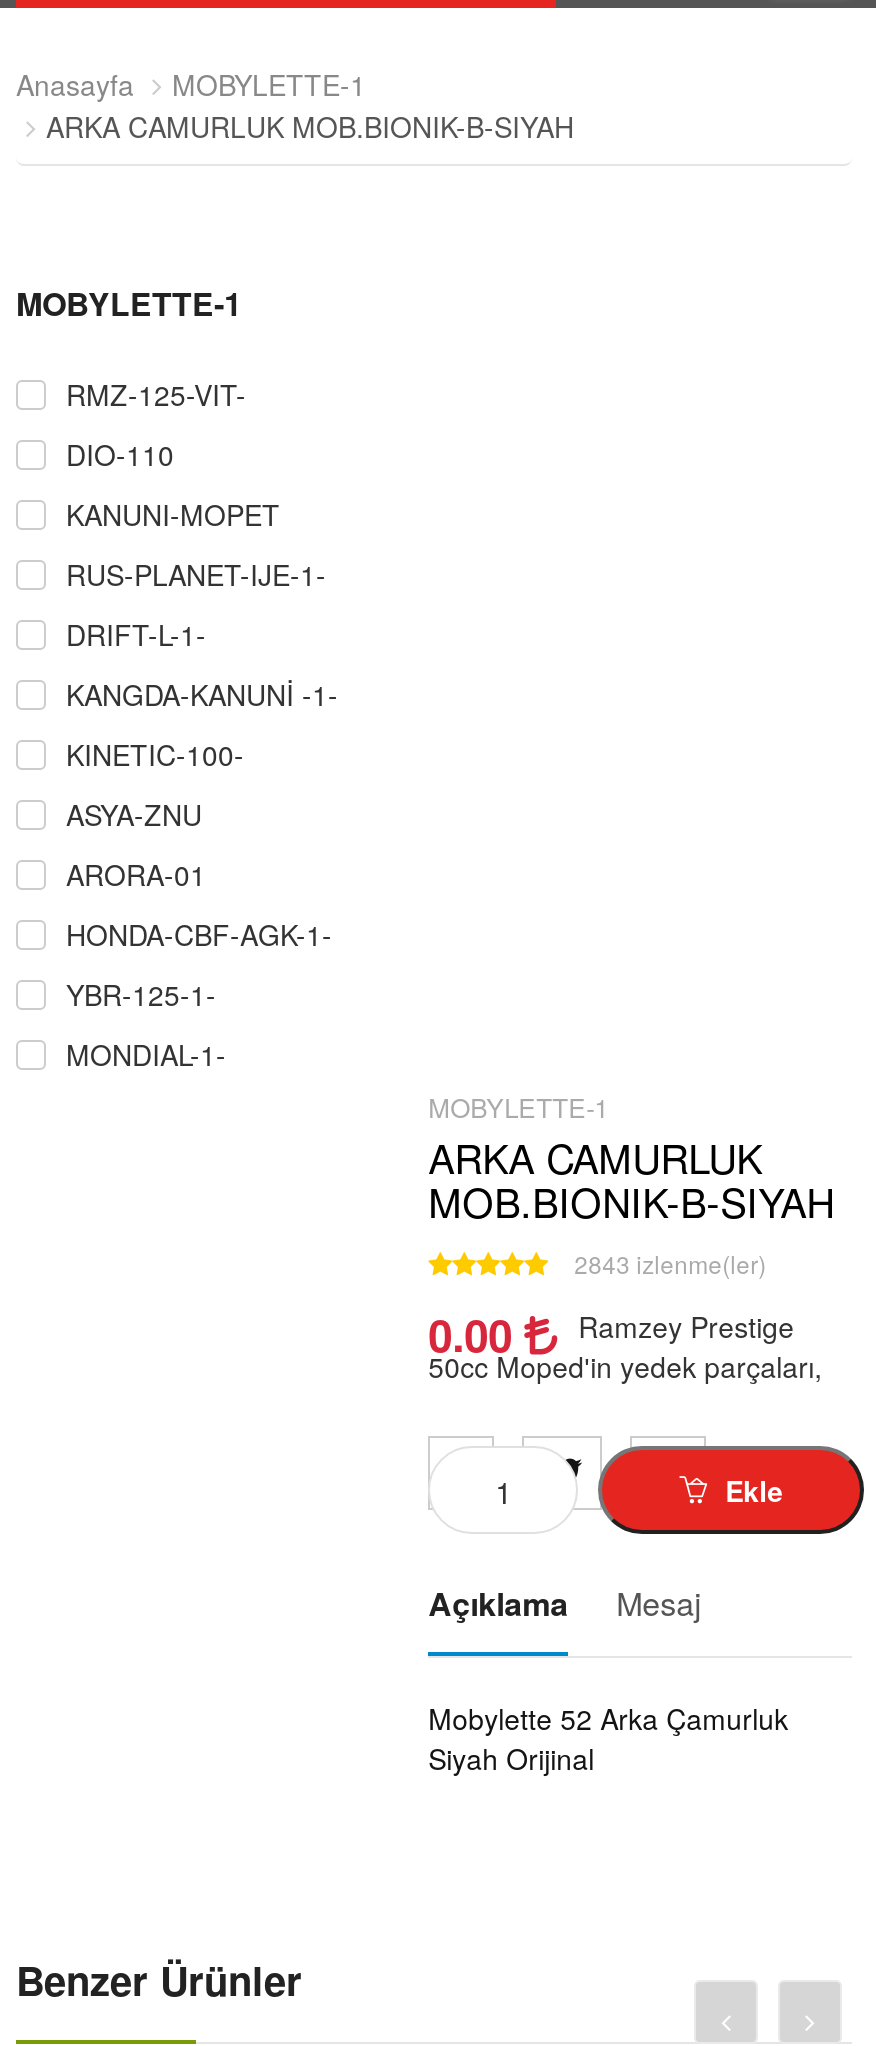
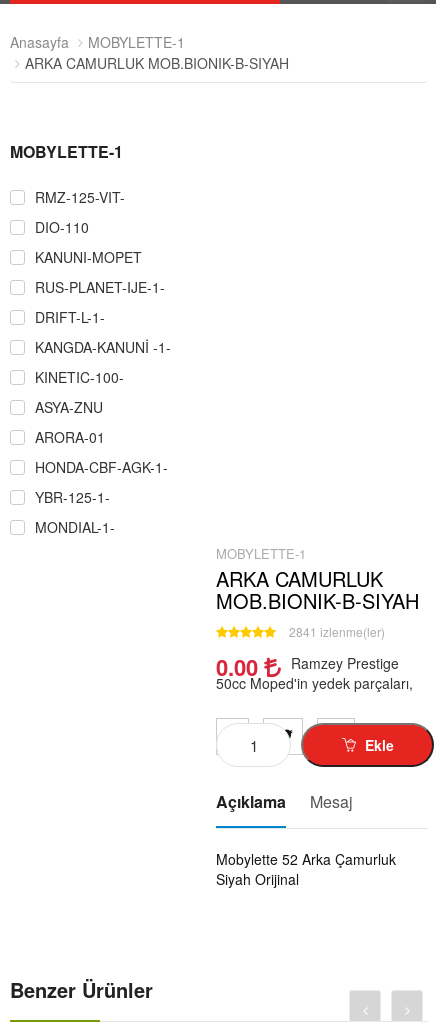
- 2843 izlenme(ler)
+ 2841 izlenme(ler)
